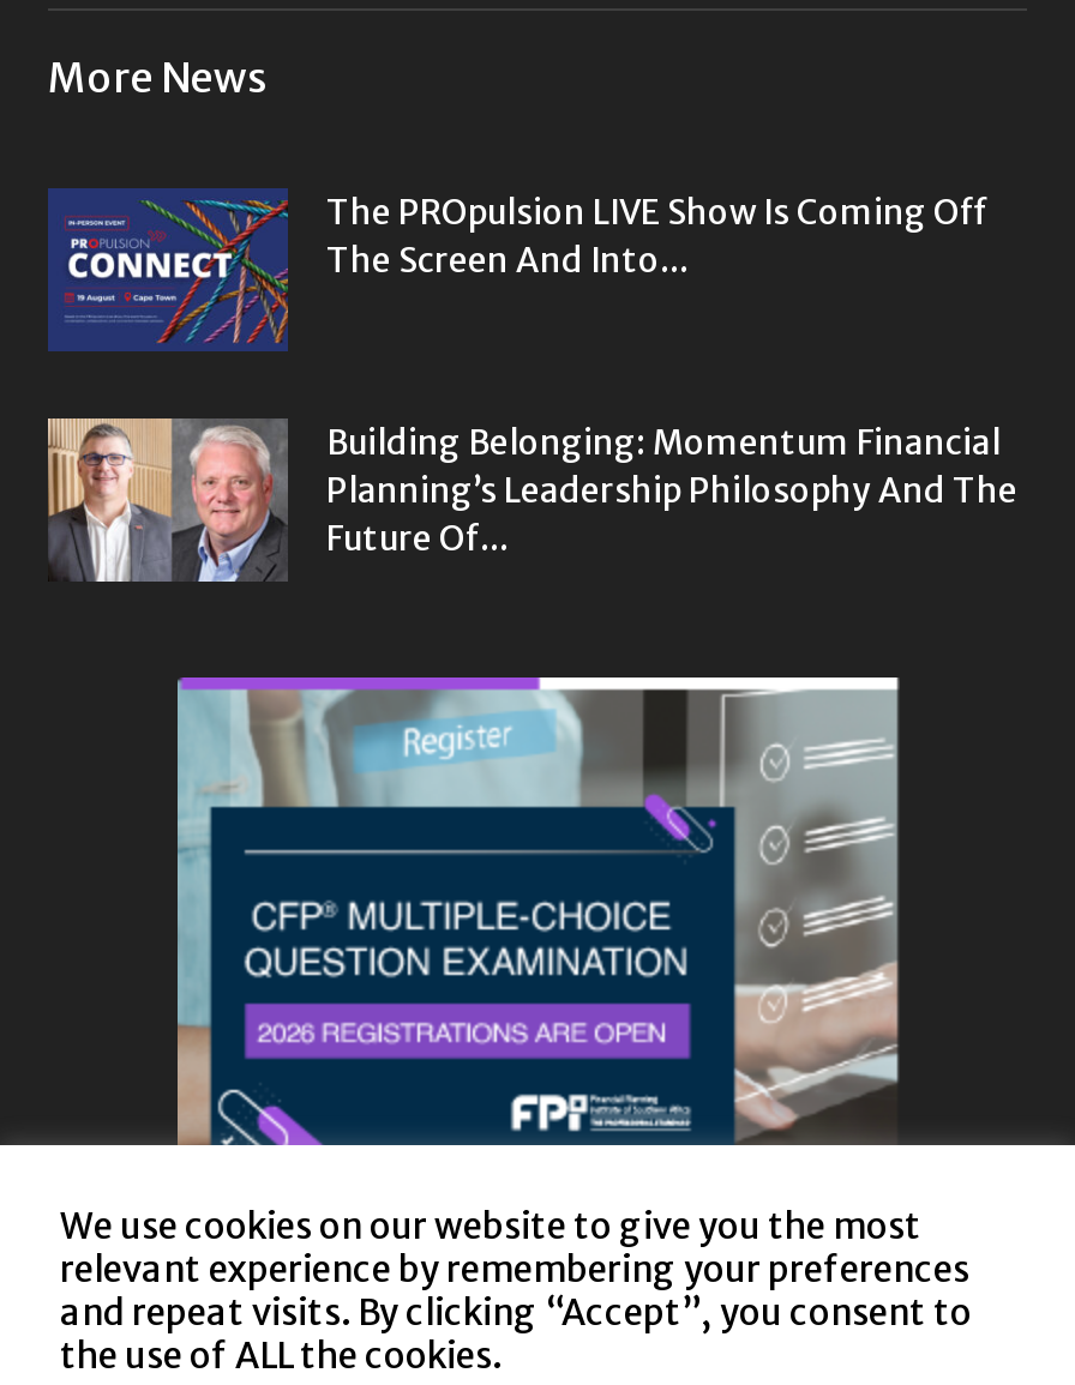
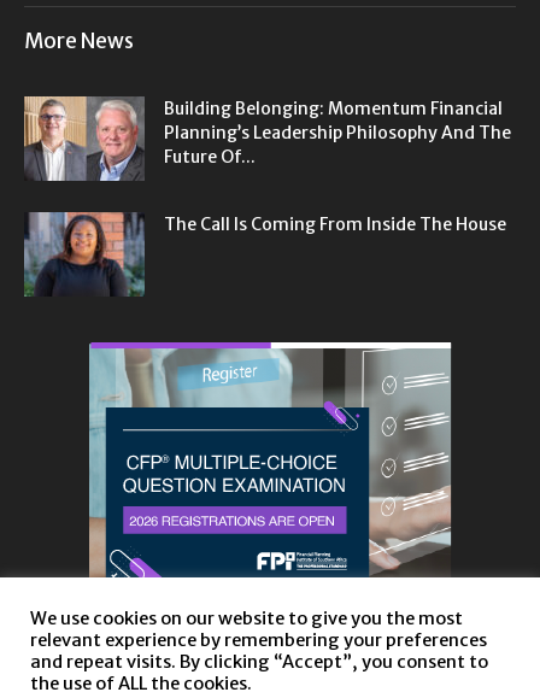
- [image]
- The PROpulsion LIVE Show Is Coming Off
- The Screen And Into...

moved up: [image] | Building Belonging: Momentum Financial | Planning’s Leadership Philosophy And The | Future Of...

+ [image]
+ The Call Is Coming From Inside The House
